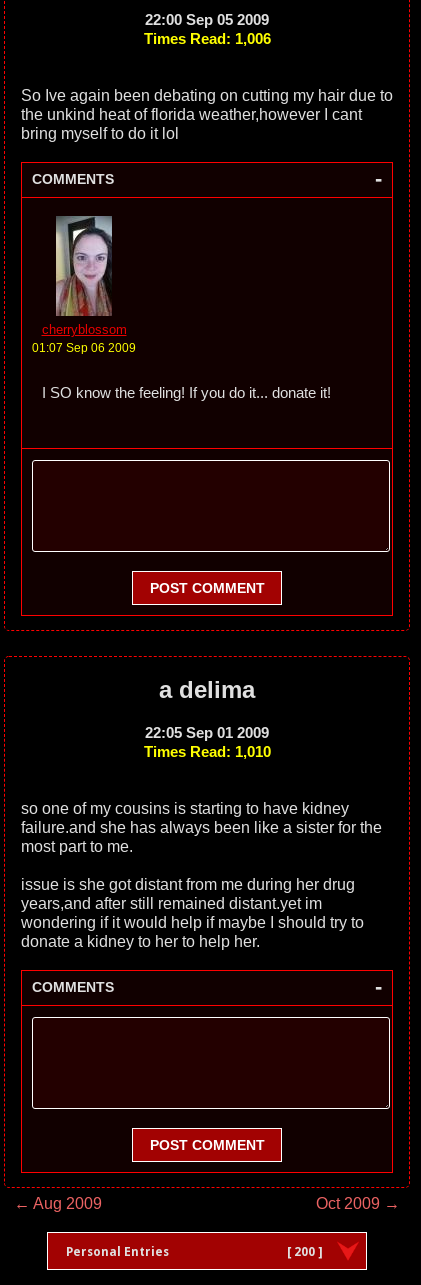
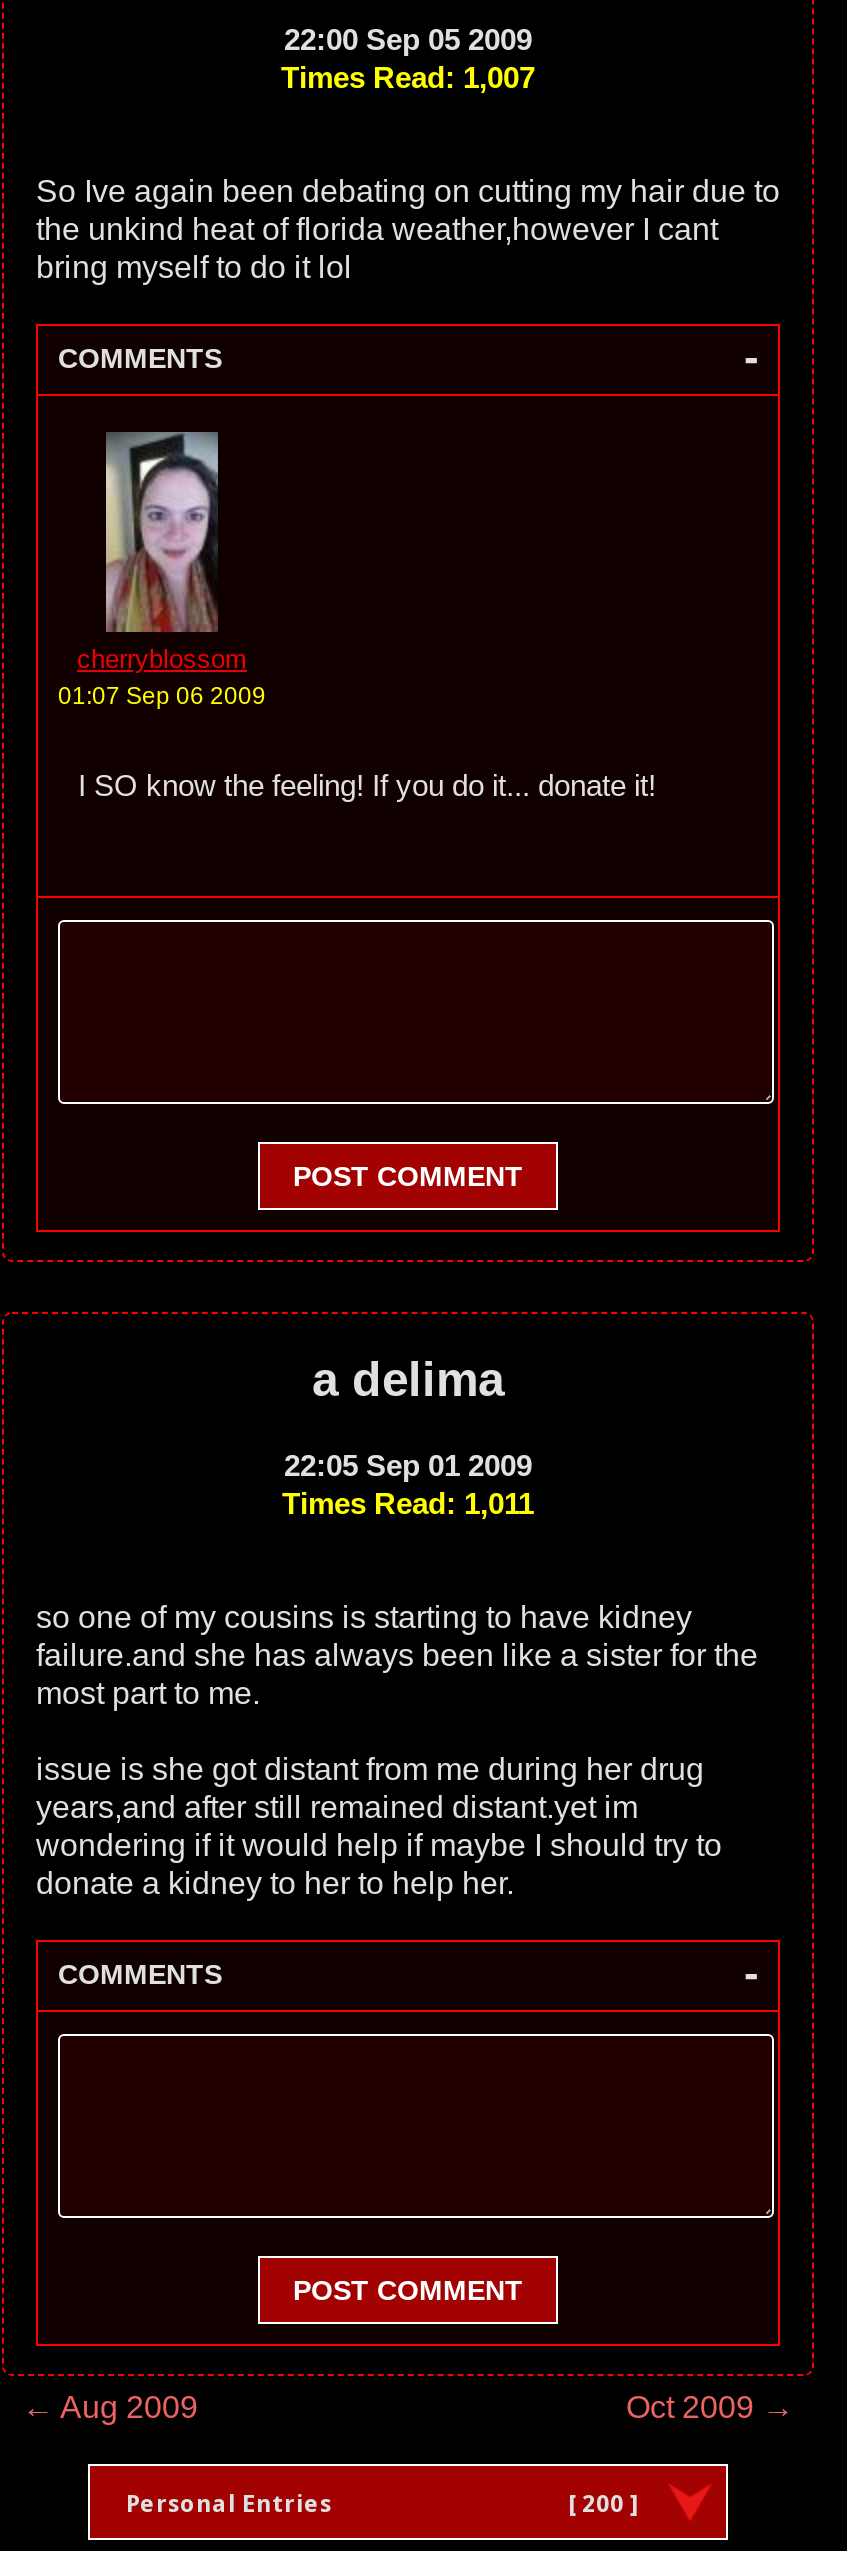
- Times Read: 1,006
+ Times Read: 1,007

- Times Read: 1,010
+ Times Read: 1,011
